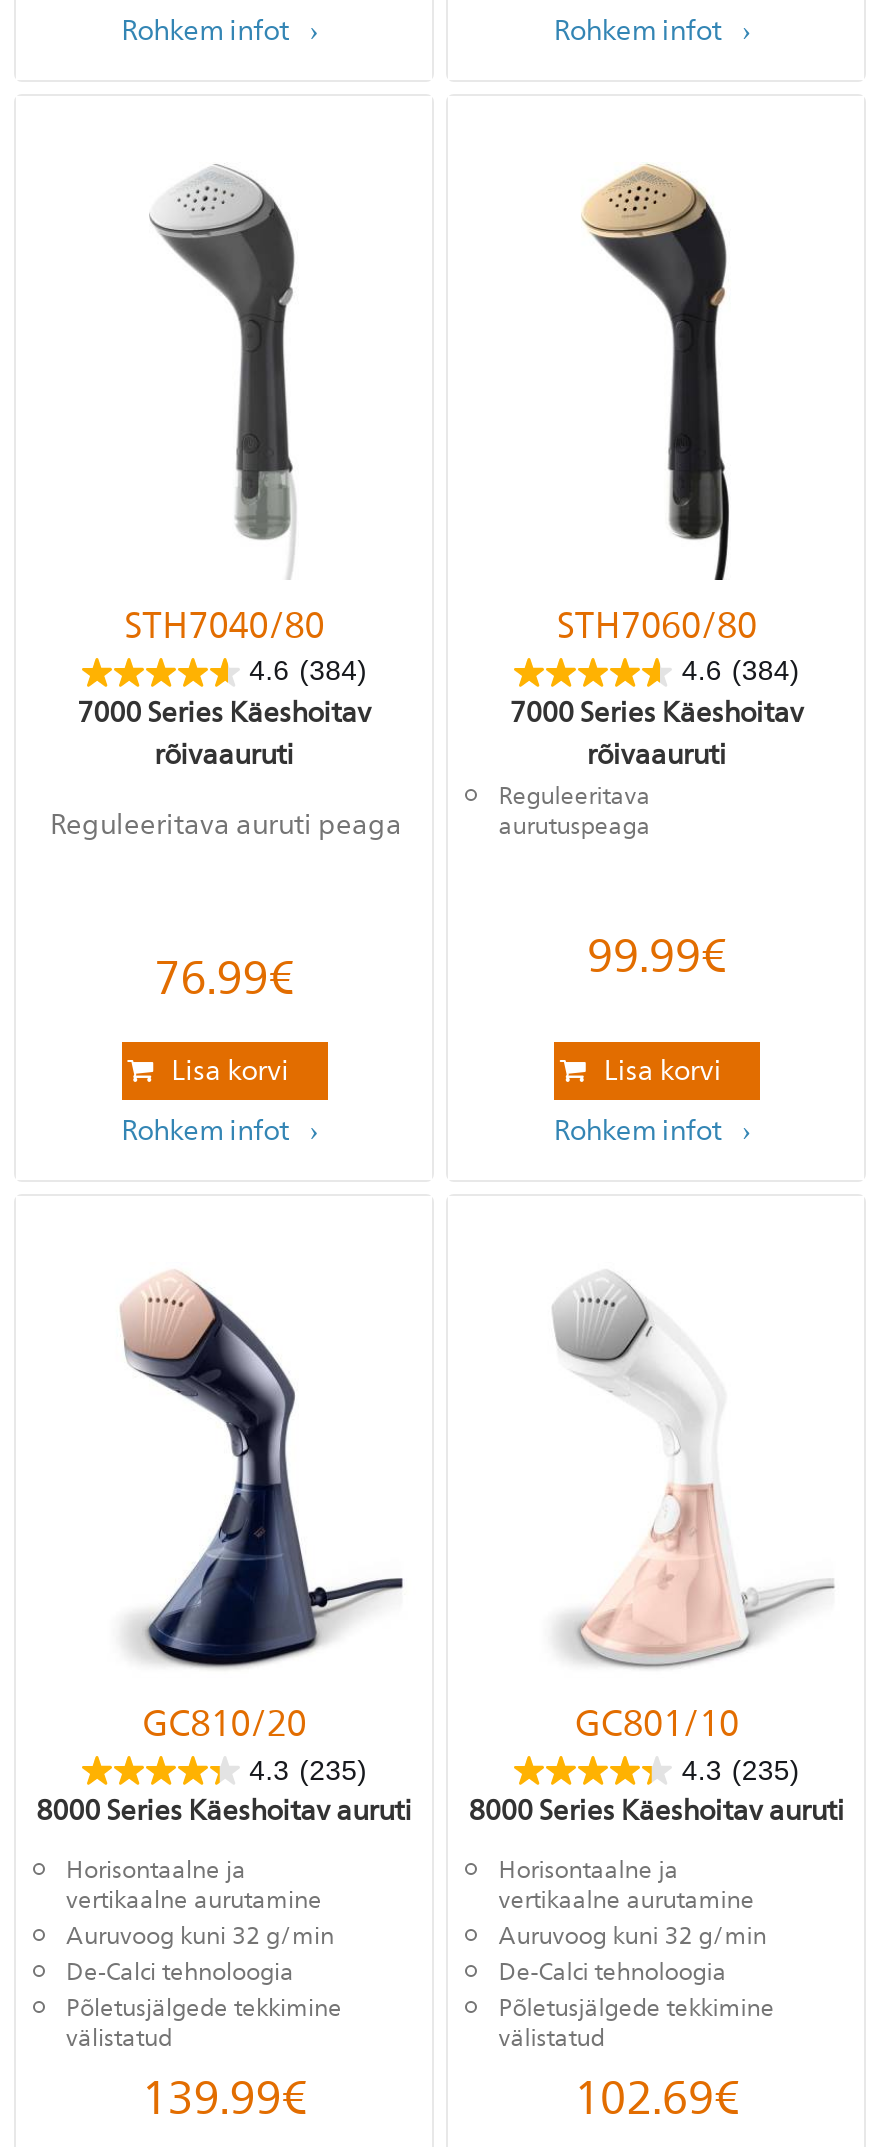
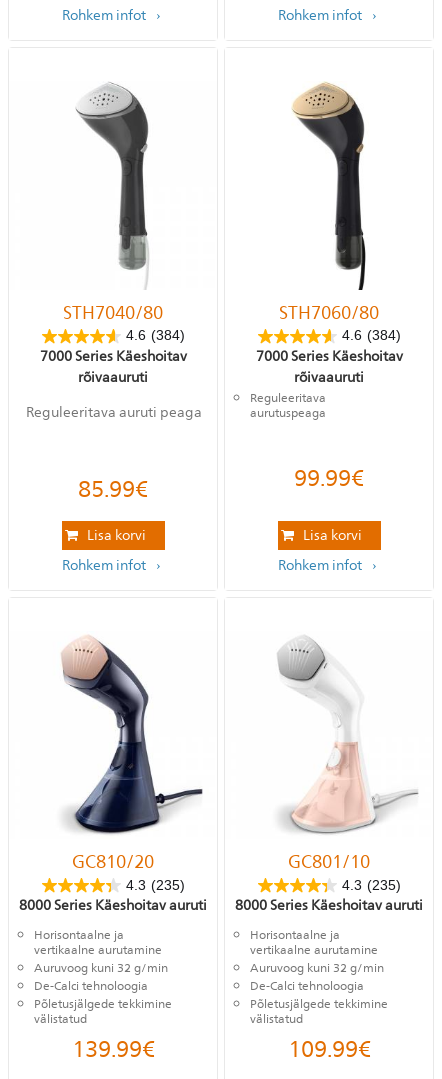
- 76.99€
+ 85.99€

- 102.69€
+ 109.99€
